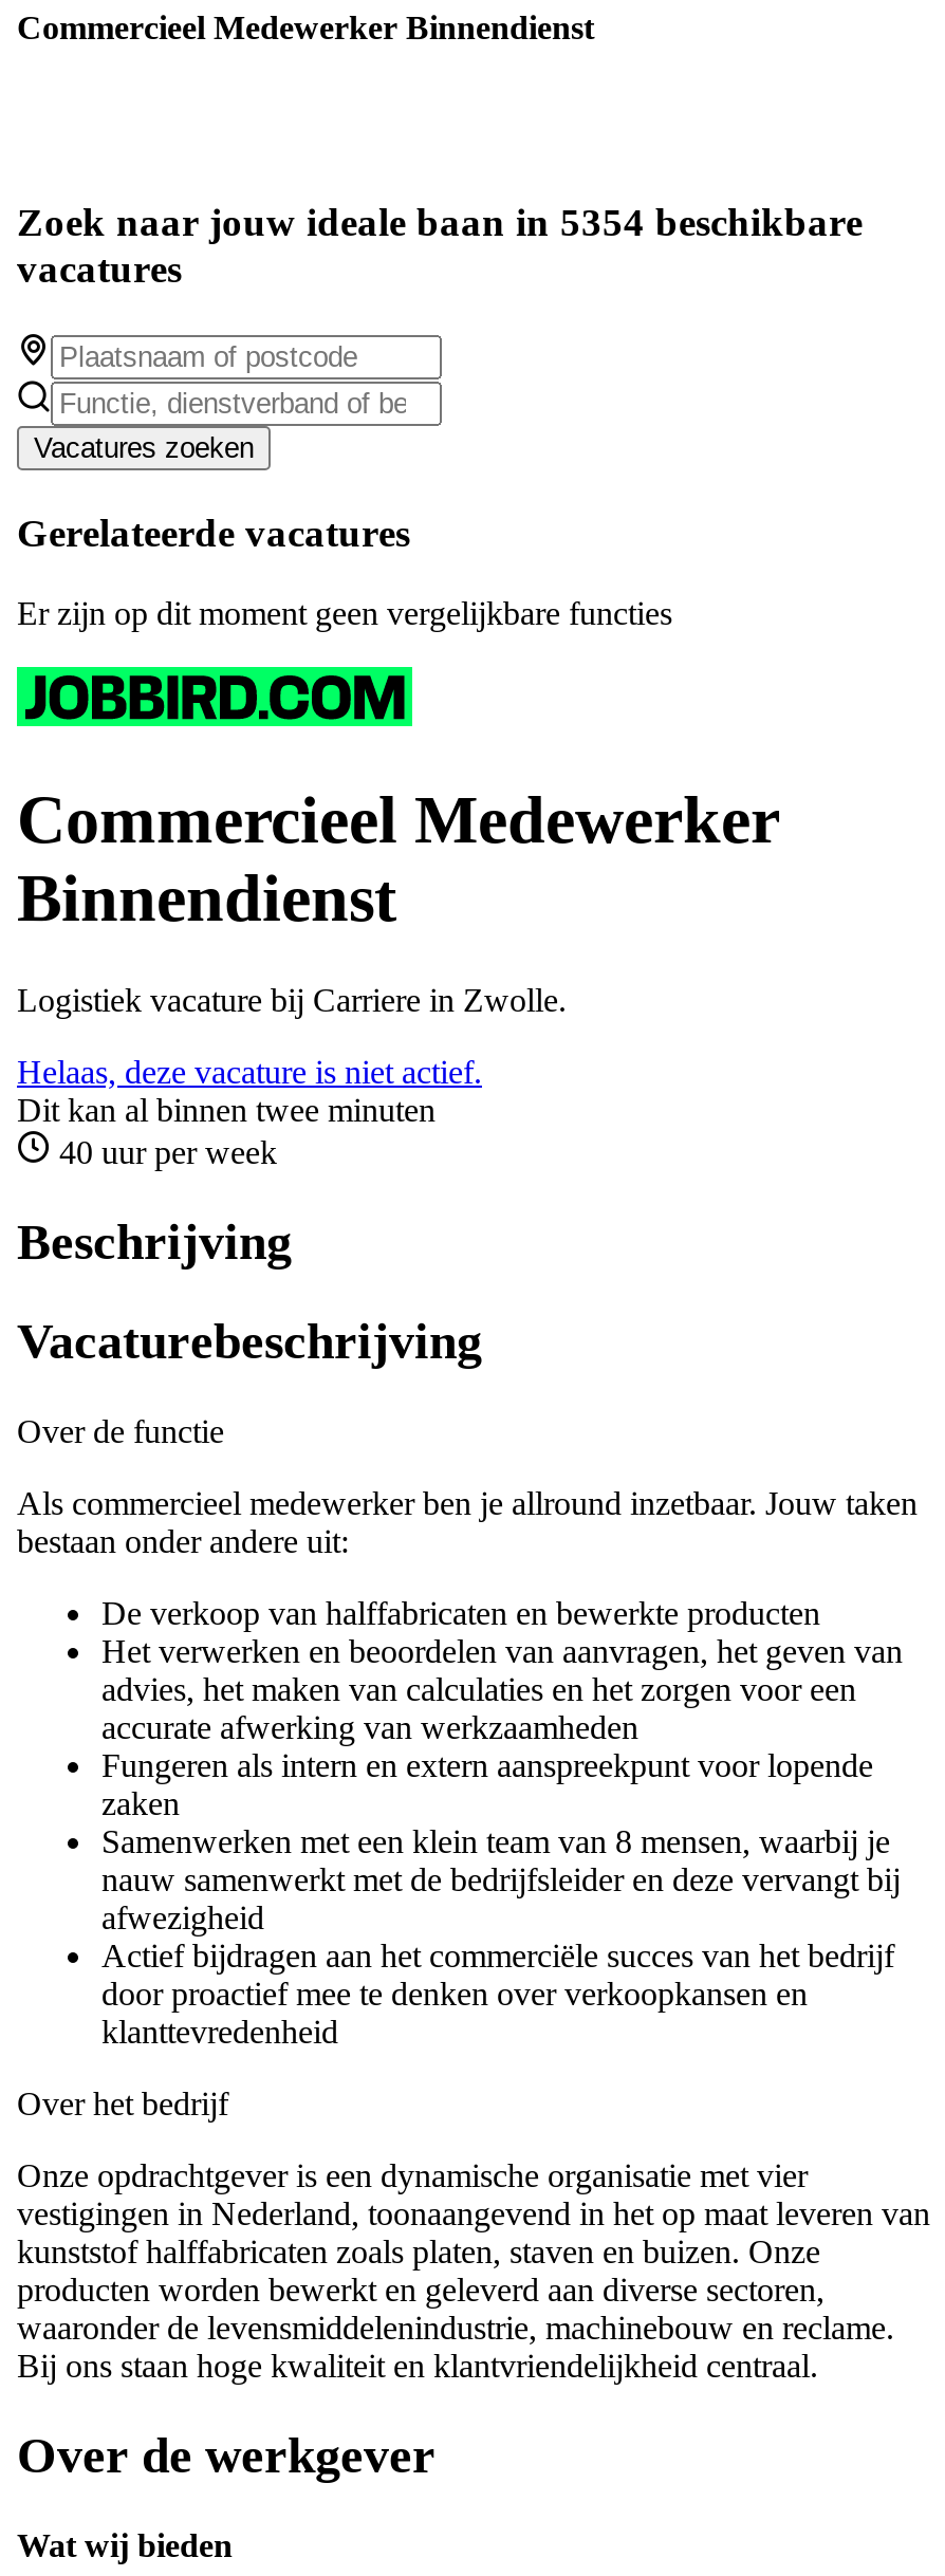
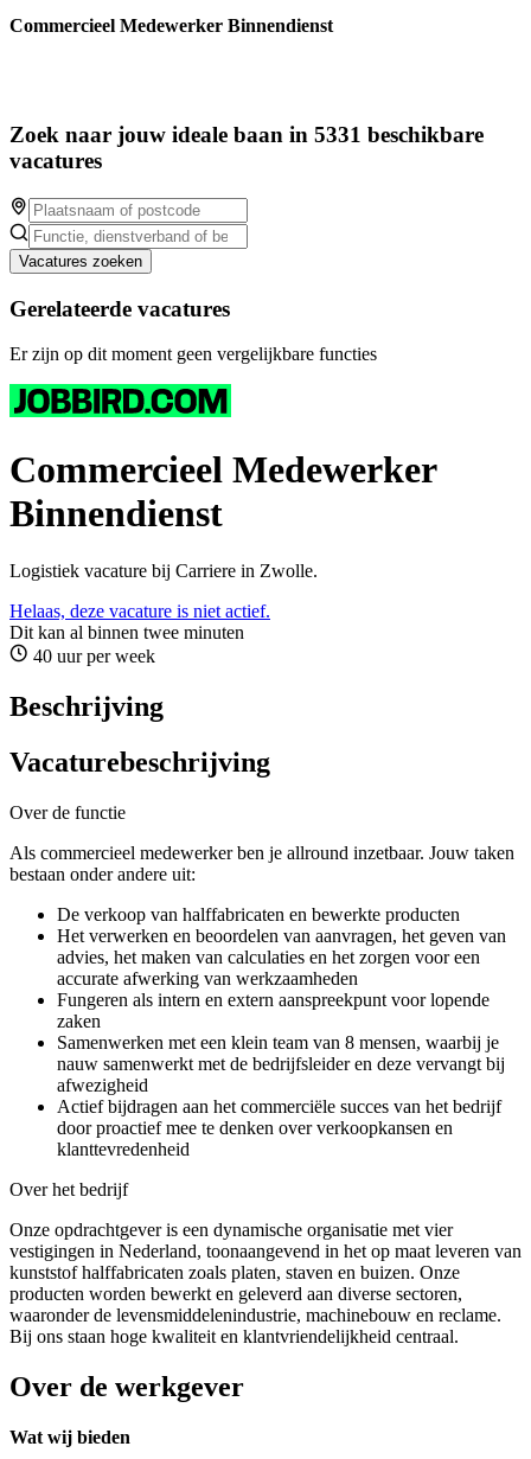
- Zoek naar jouw ideale baan in 5354 beschikbare
+ Zoek naar jouw ideale baan in 5331 beschikbare
